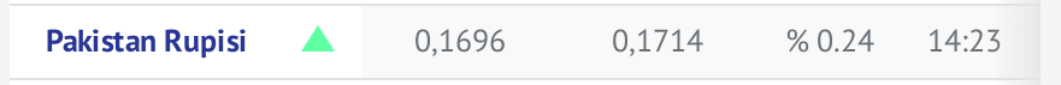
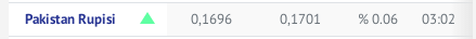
- 0,1714
+ 0,1701

- % 0.24
+ % 0.06

- 14:23
+ 03:02
